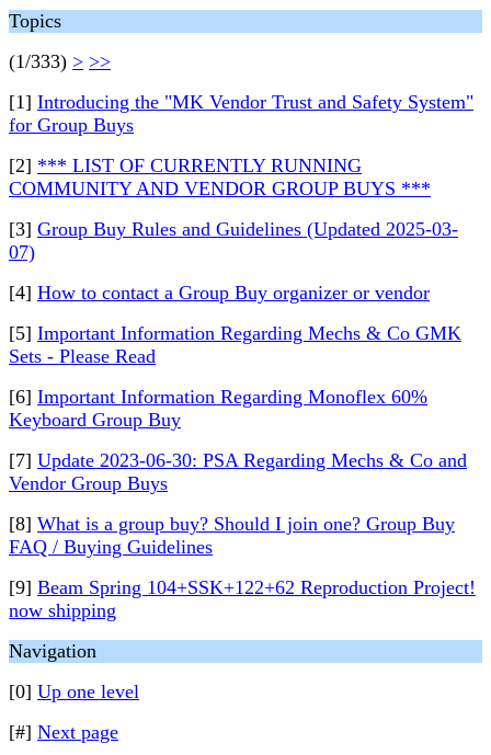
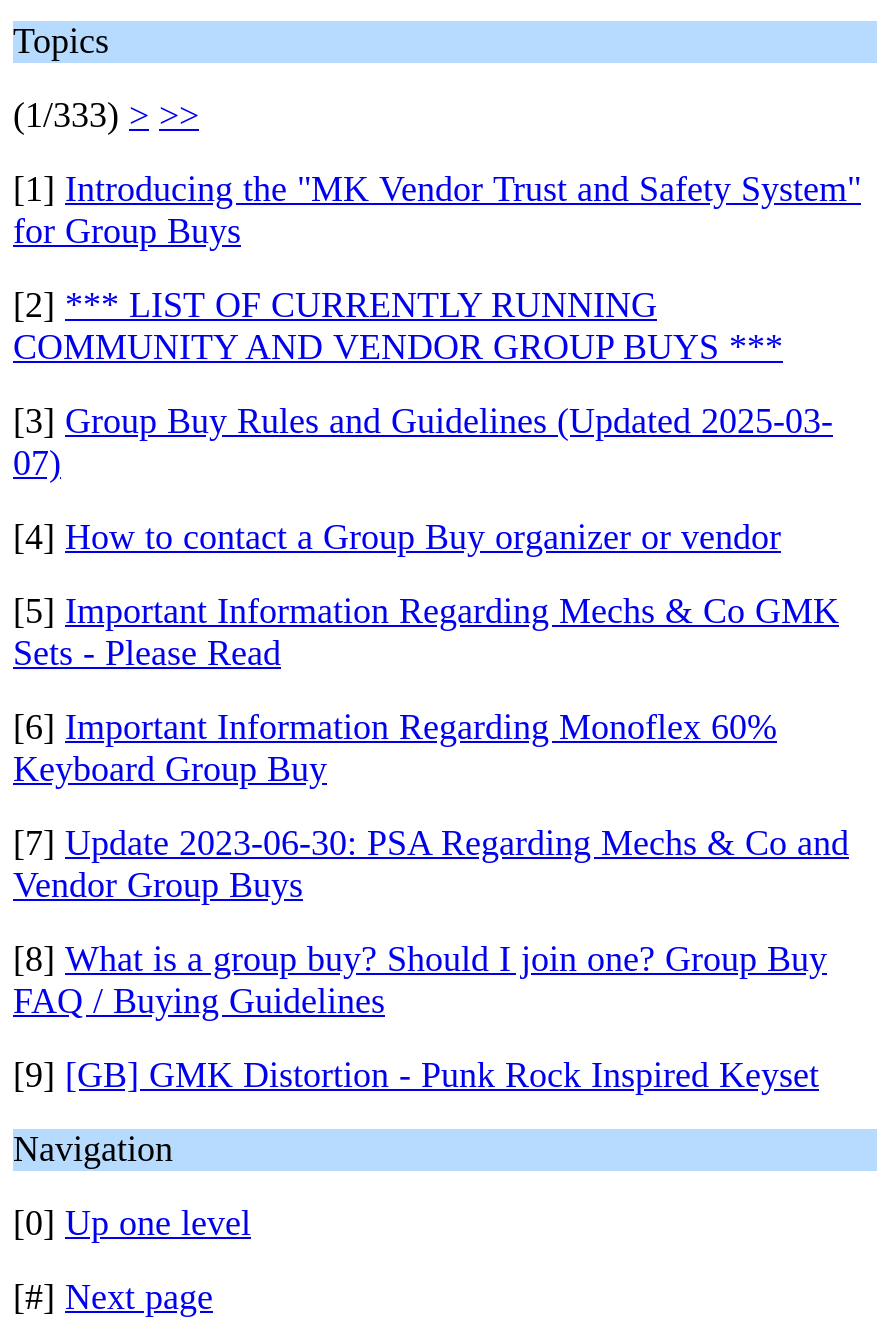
- [9] Beam Spring 104+SSK+122+62 Reproduction Project!
- now shipping
+ [9] [GB] GMK Distortion - Punk Rock Inspired Keyset
